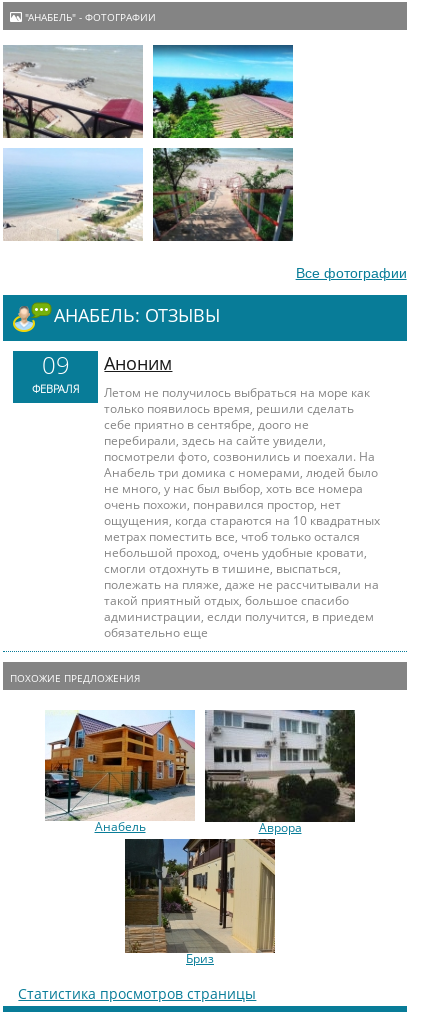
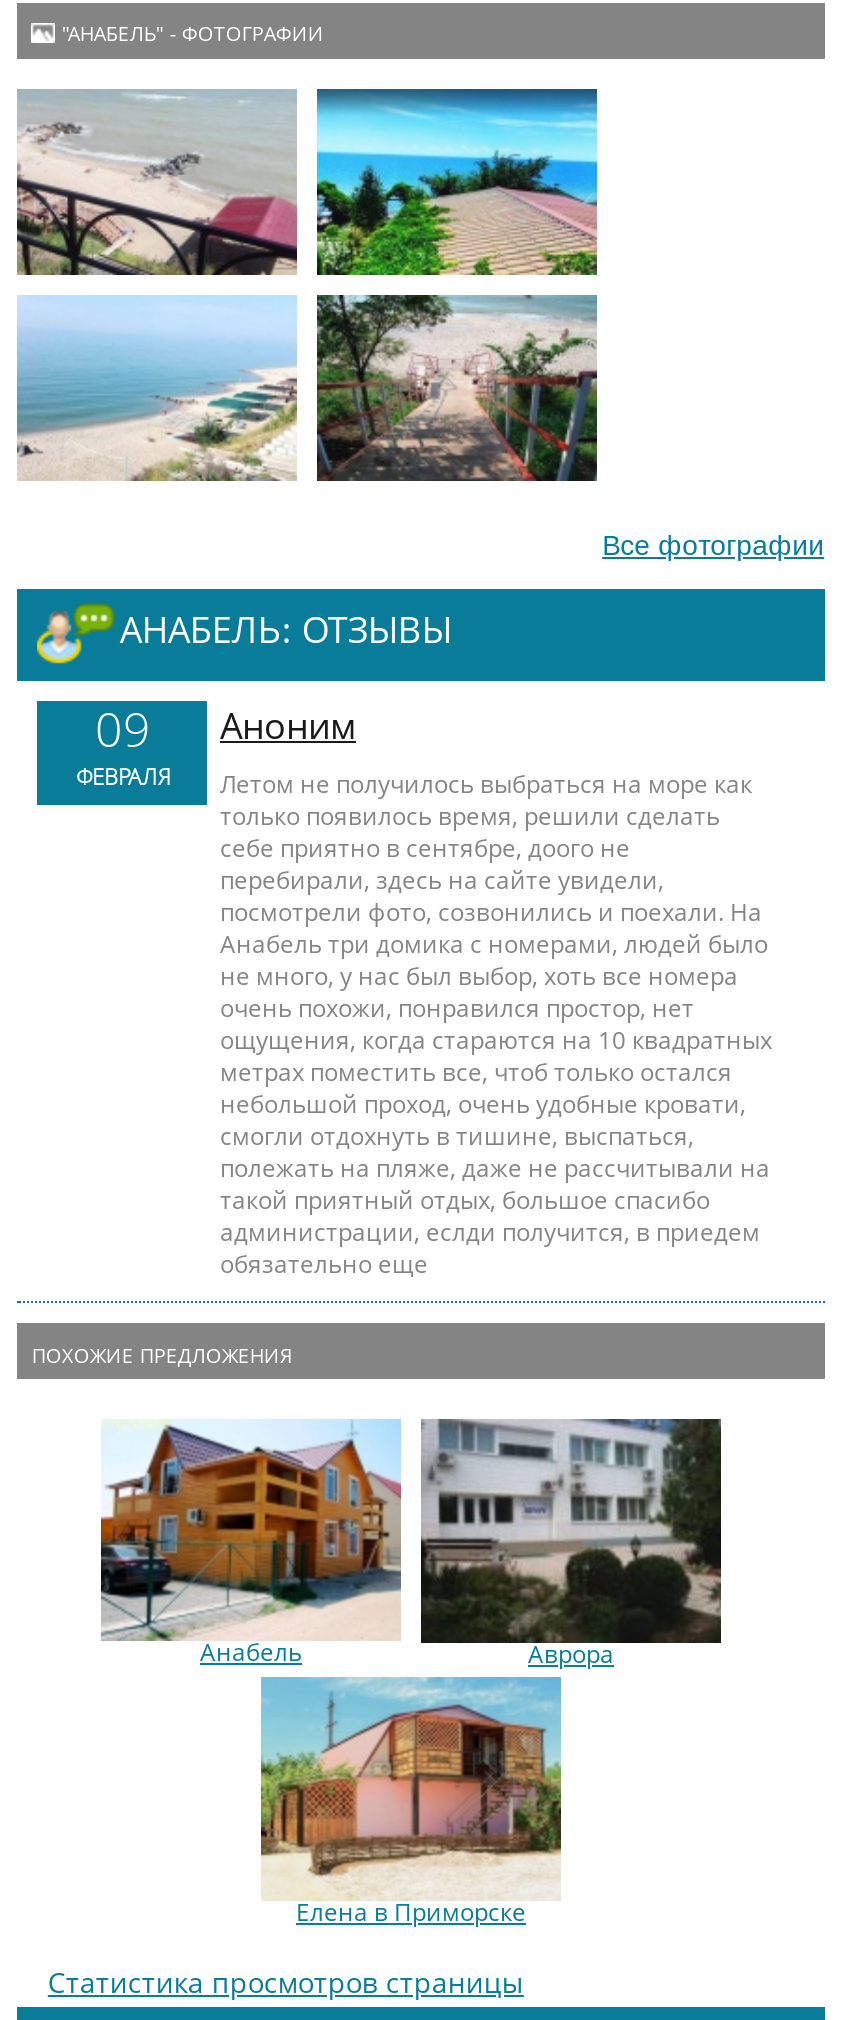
- [image]
- Бриз
+ [image]
+ Елена в Приморске
